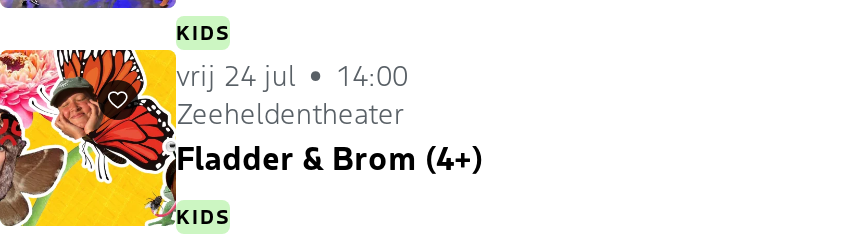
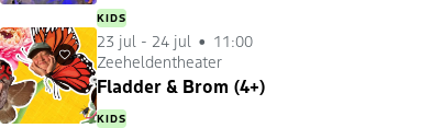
- vrij 24 jul 14:00
+ 23 jul - 24 jul 11:00
